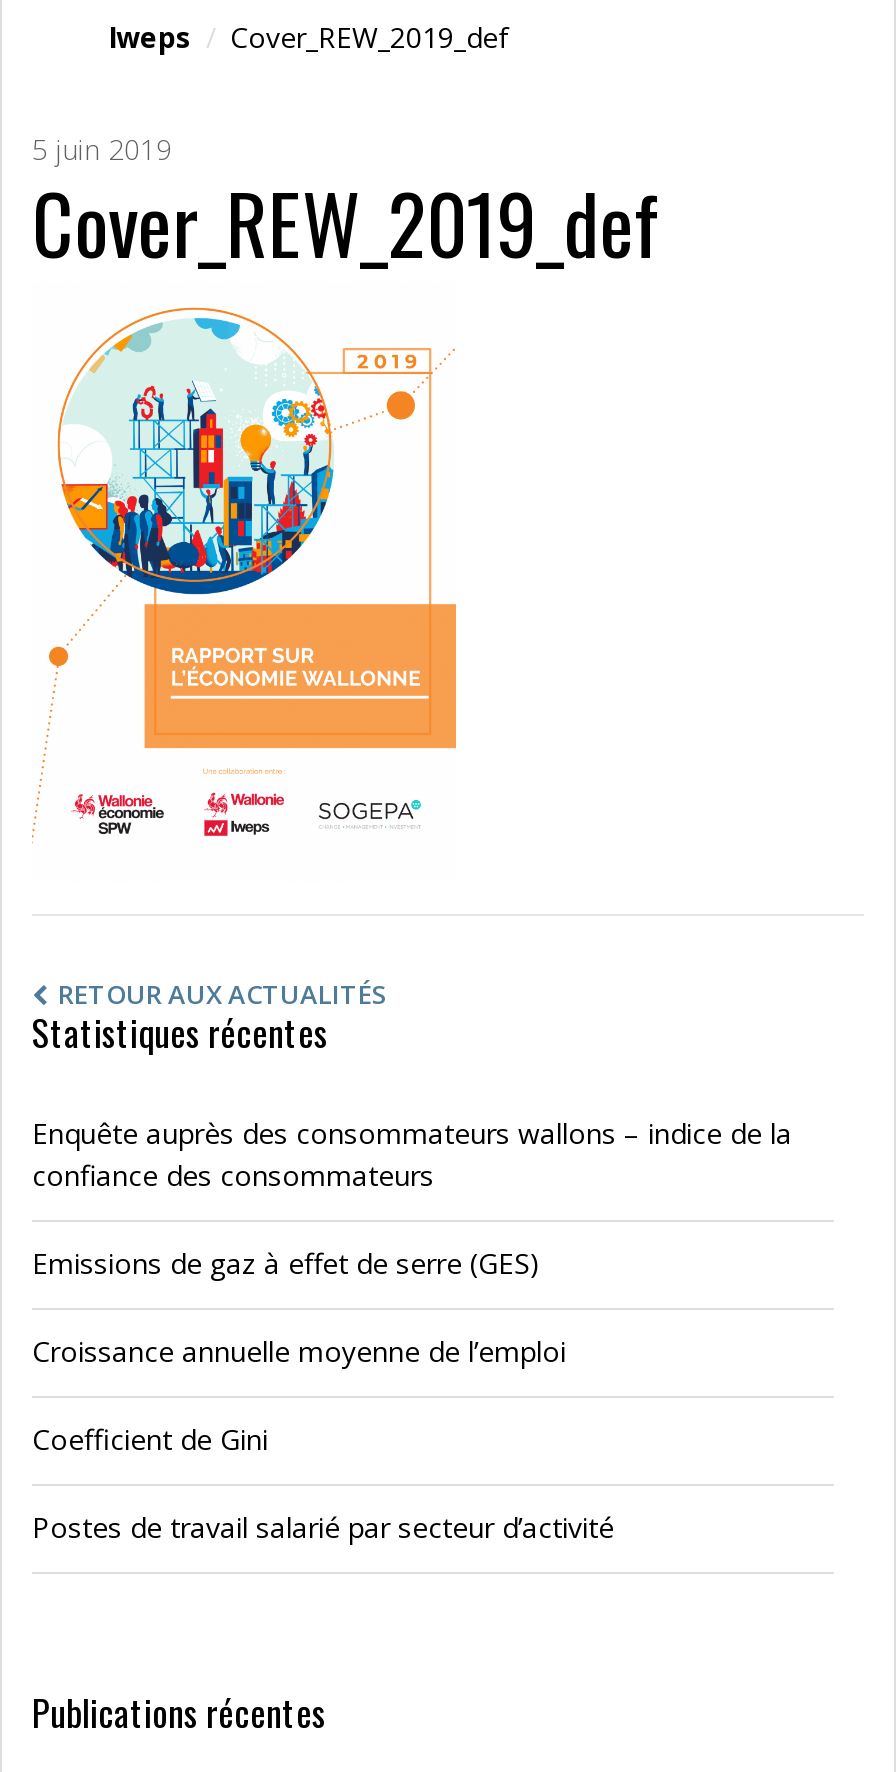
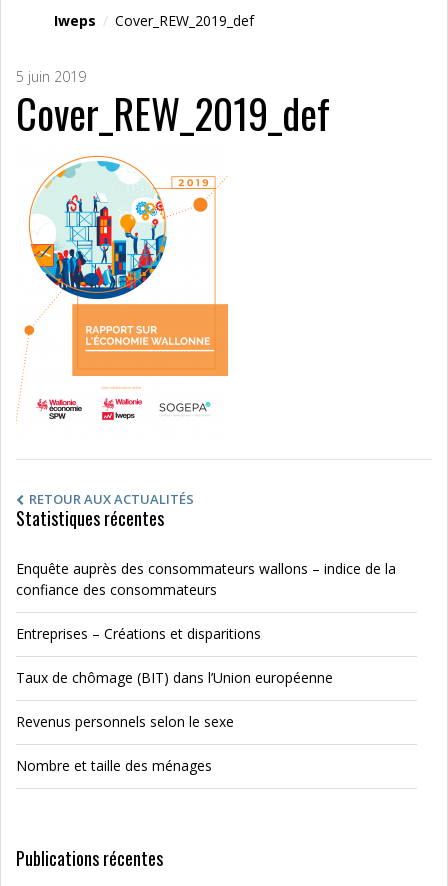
- Emissions de gaz à effet de serre (GES)
+ Entreprises – Créations et disparitions

- Croissance annuelle moyenne de l’emploi
+ Taux de chômage (BIT) dans l’Union européenne

- Coefficient de Gini
+ Revenus personnels selon le sexe

- Postes de travail salarié par secteur d’activité
+ Nombre et taille des ménages
